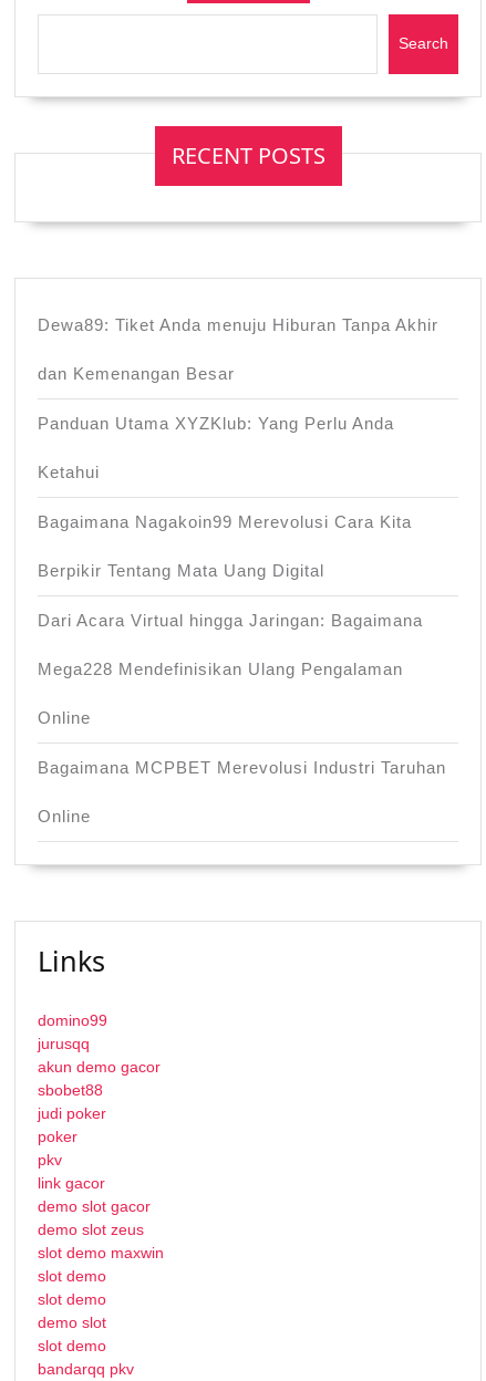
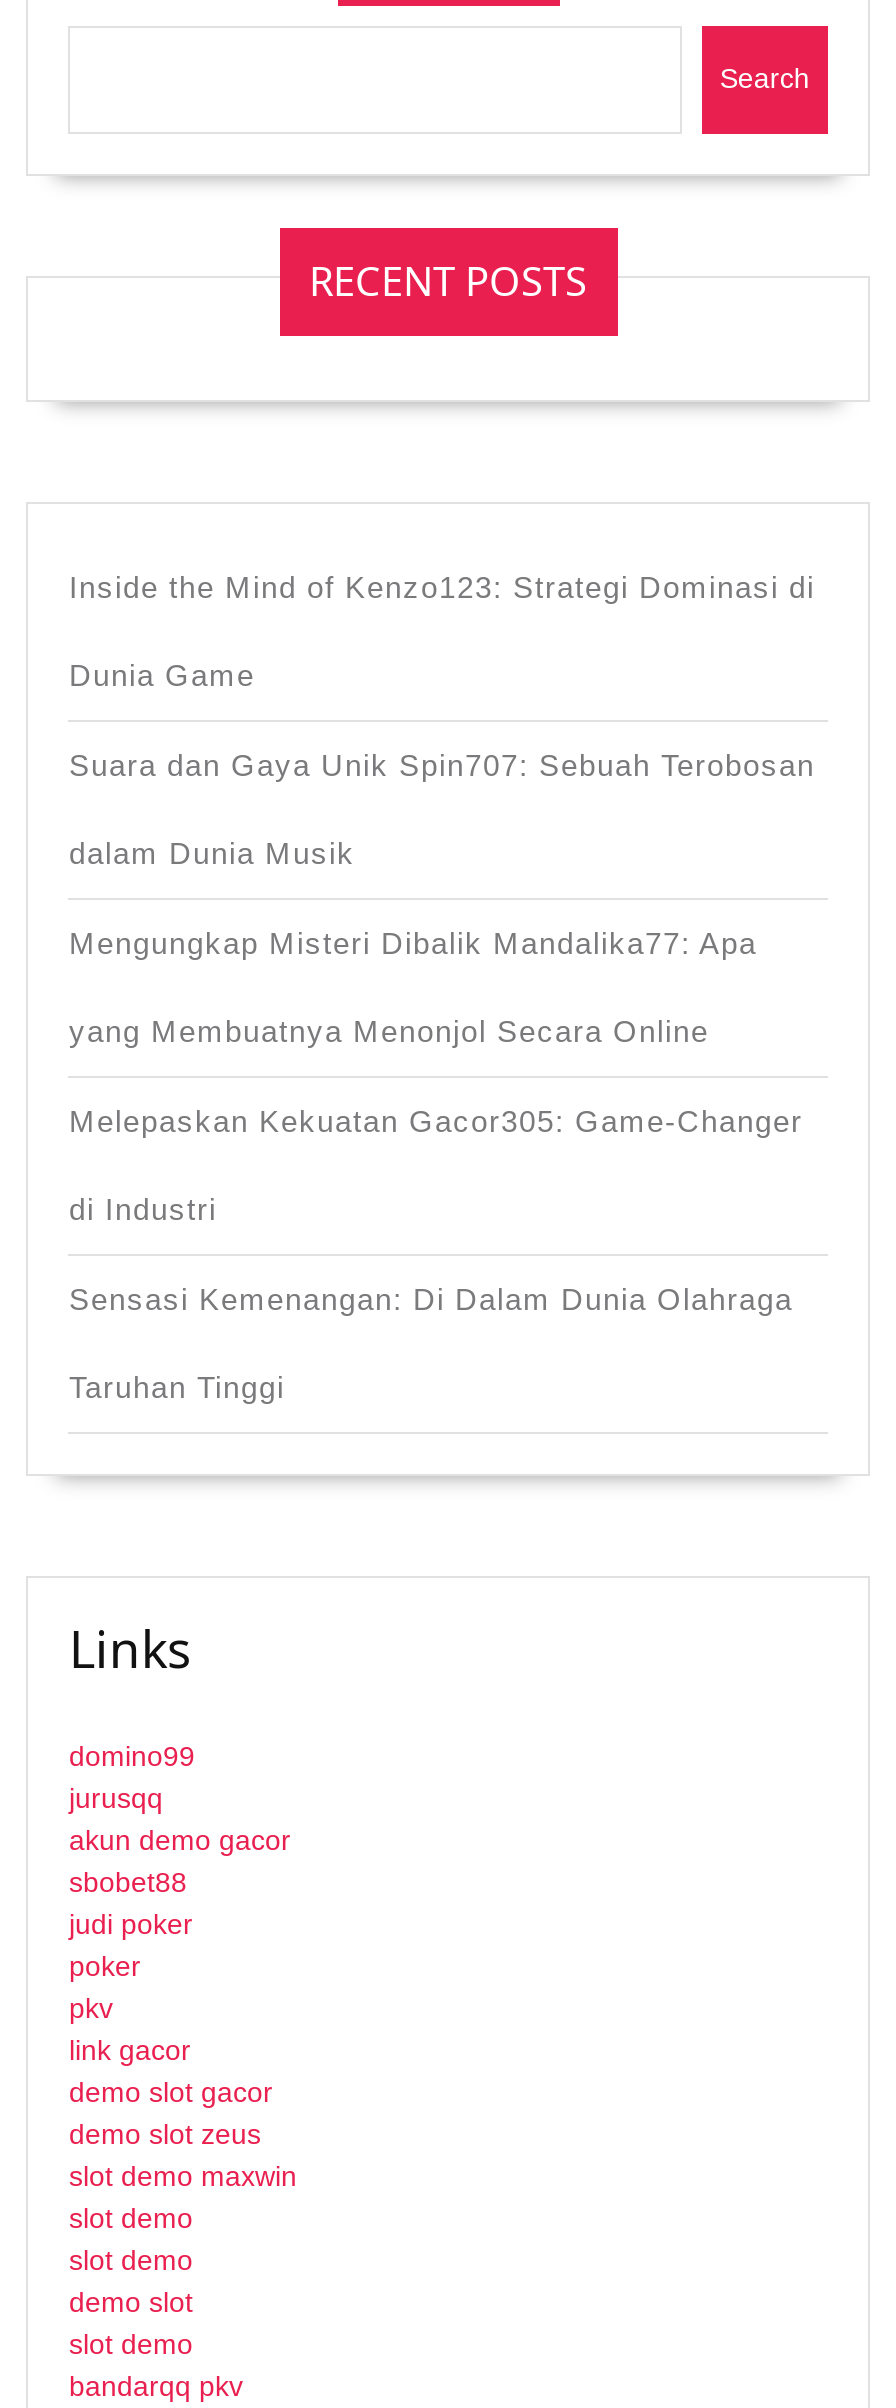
- Dewa89: Tiket Anda menuju Hiburan Tanpa Akhir
- dan Kemenangan Besar
- Panduan Utama XYZKlub: Yang Perlu Anda
- Ketahui
- Bagaimana Nagakoin99 Merevolusi Cara Kita
- Berpikir Tentang Mata Uang Digital
- Dari Acara Virtual hingga Jaringan: Bagaimana
- Mega228 Mendefinisikan Ulang Pengalaman
- Online
- Bagaimana MCPBET Merevolusi Industri Taruhan
- Online
+ Inside the Mind of Kenzo123: Strategi Dominasi di
+ Dunia Game
+ Suara dan Gaya Unik Spin707: Sebuah Terobosan
+ dalam Dunia Musik
+ Mengungkap Misteri Dibalik Mandalika77: Apa
+ yang Membuatnya Menonjol Secara Online
+ Melepaskan Kekuatan Gacor305: Game-Changer
+ di Industri
+ Sensasi Kemenangan: Di Dalam Dunia Olahraga
+ Taruhan Tinggi
